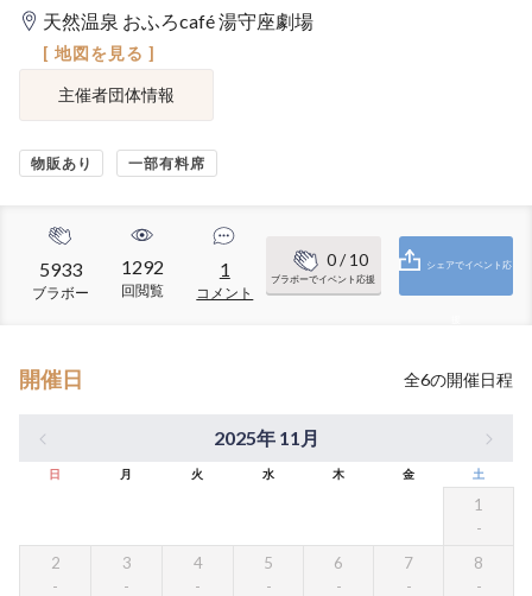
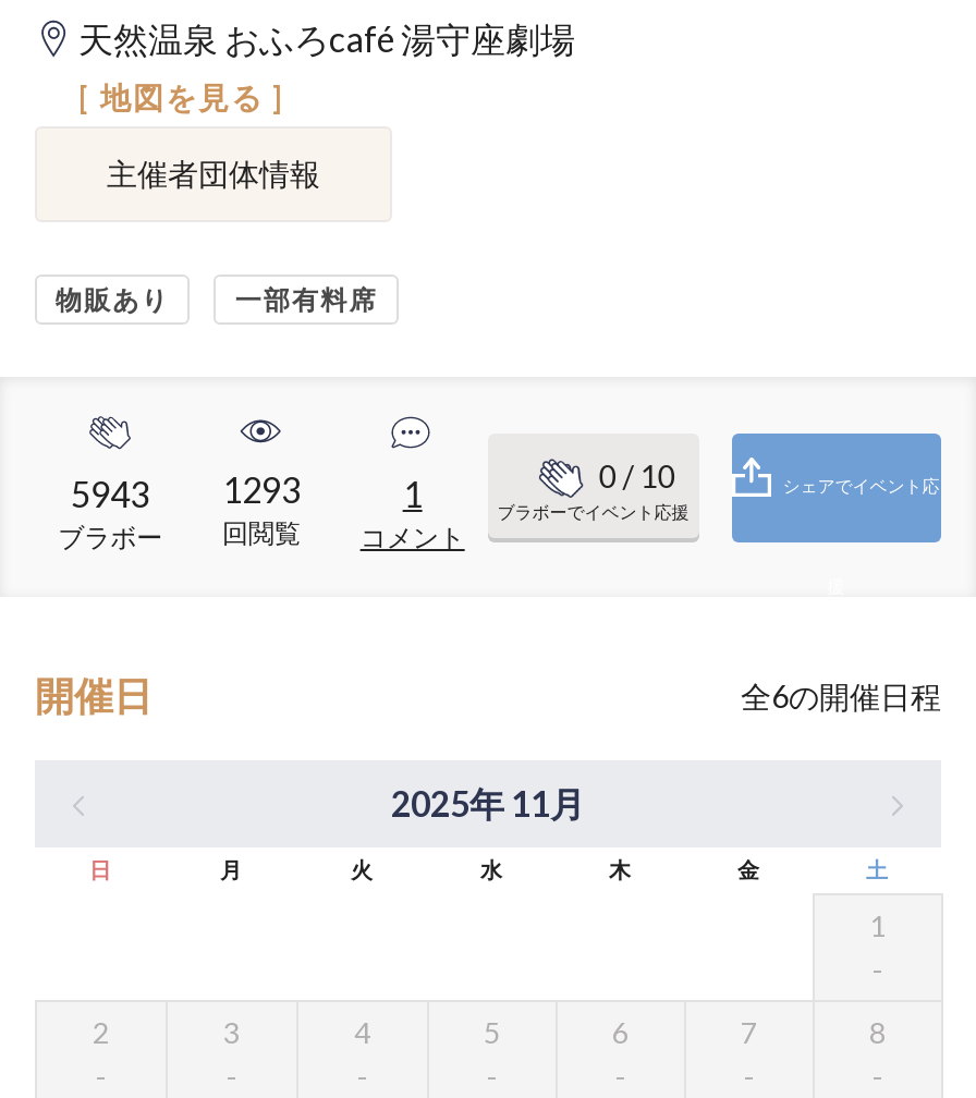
- 5933
+ 5943

- 1292
+ 1293
